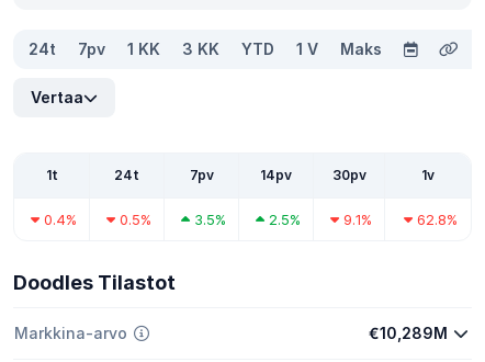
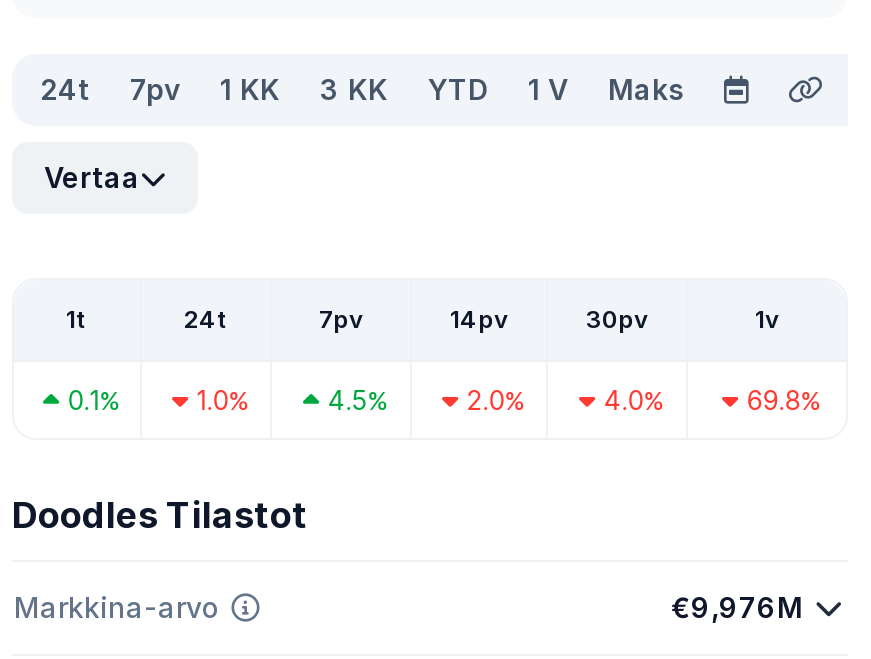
- 0.4%
+ 0.1%

- 0.5%
+ 1.0%

- 3.5%
+ 4.5%

- 2.5%
+ 2.0%

- 9.1%
+ 4.0%

- 62.8%
+ 69.8%

- €10,289M
+ €9,976M
